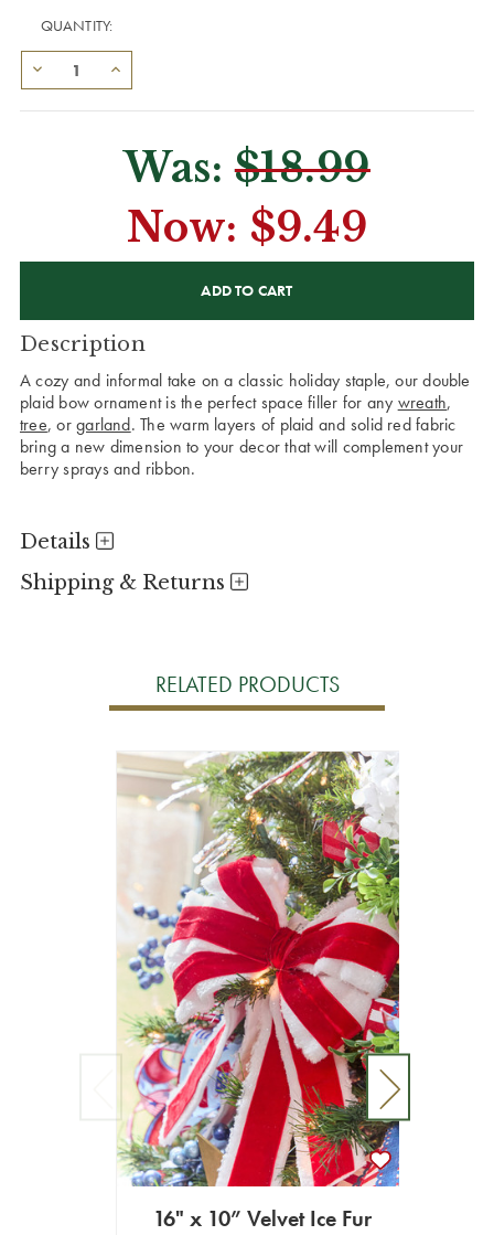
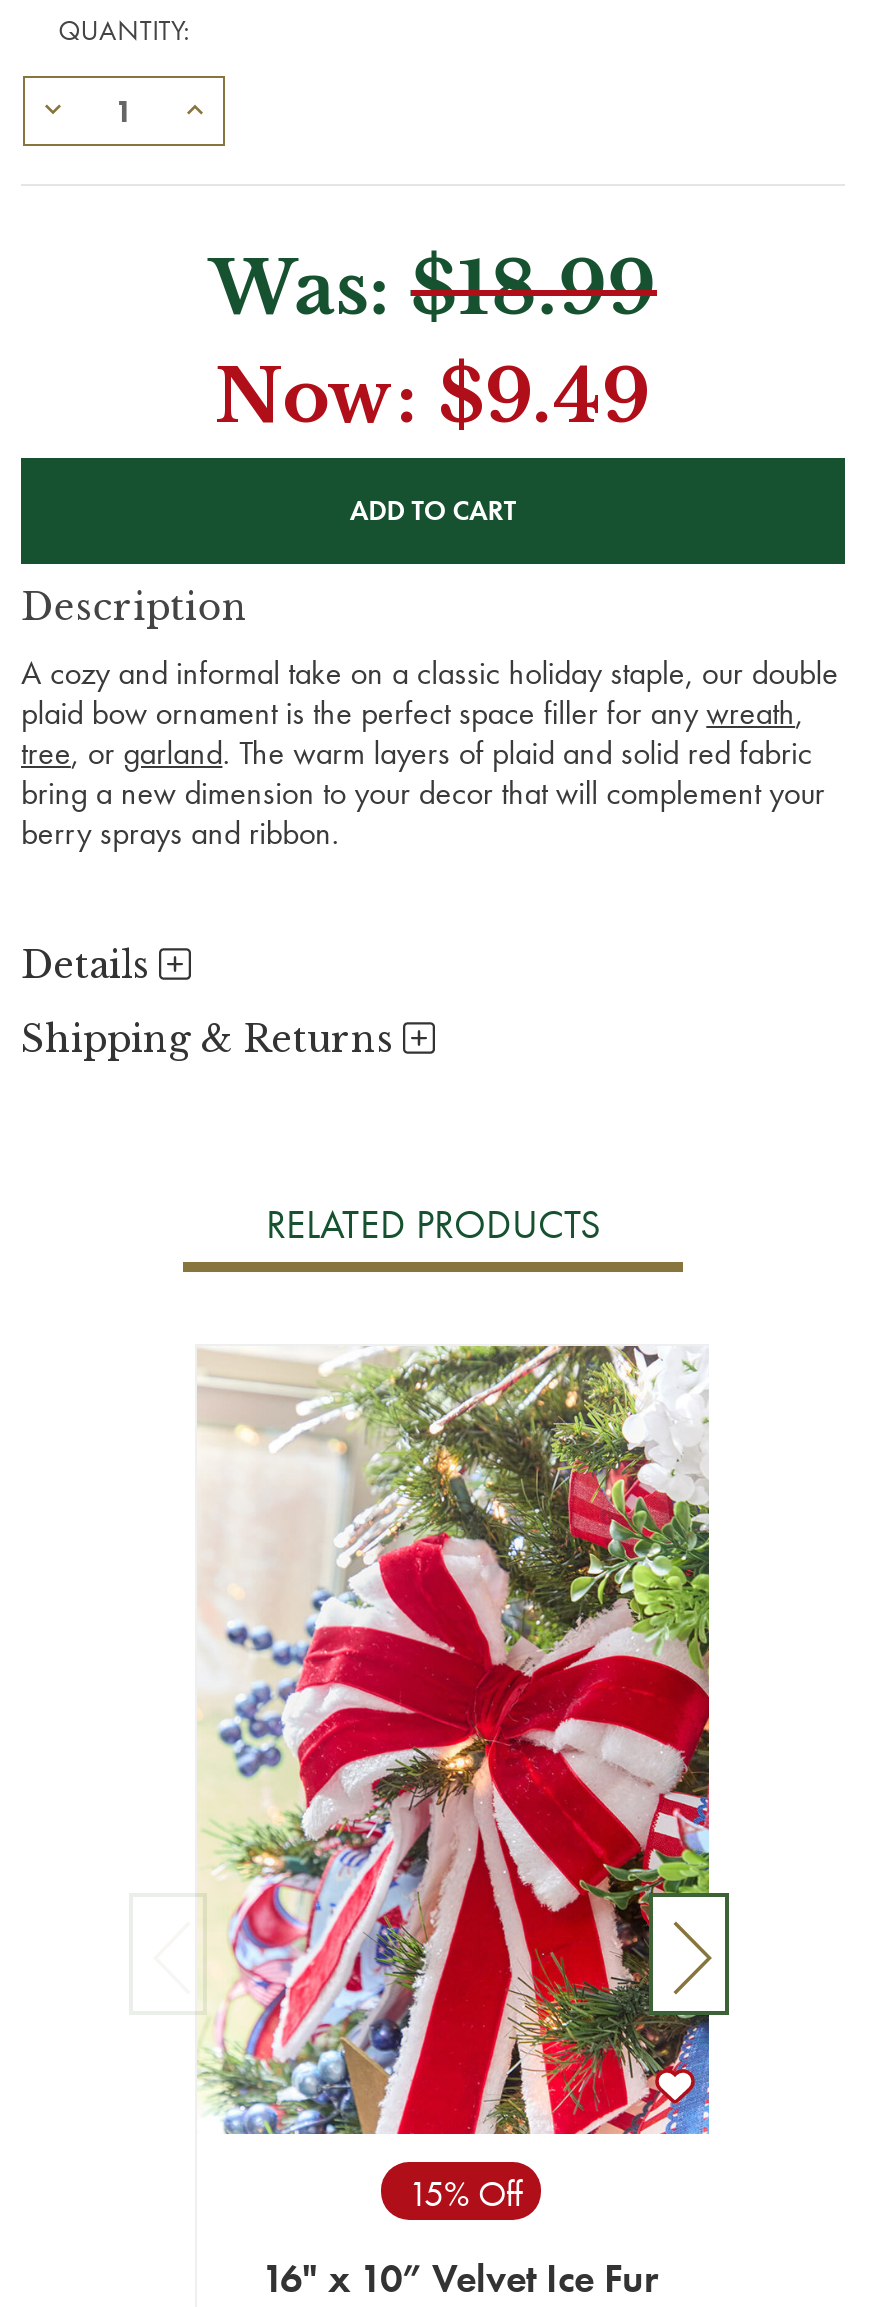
+ 15% Off
